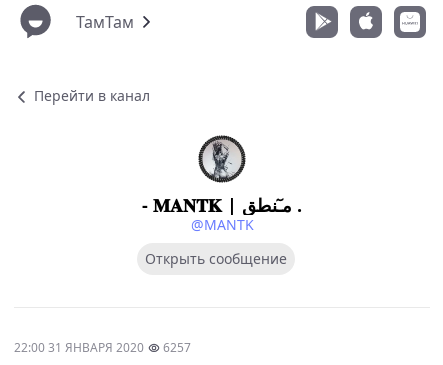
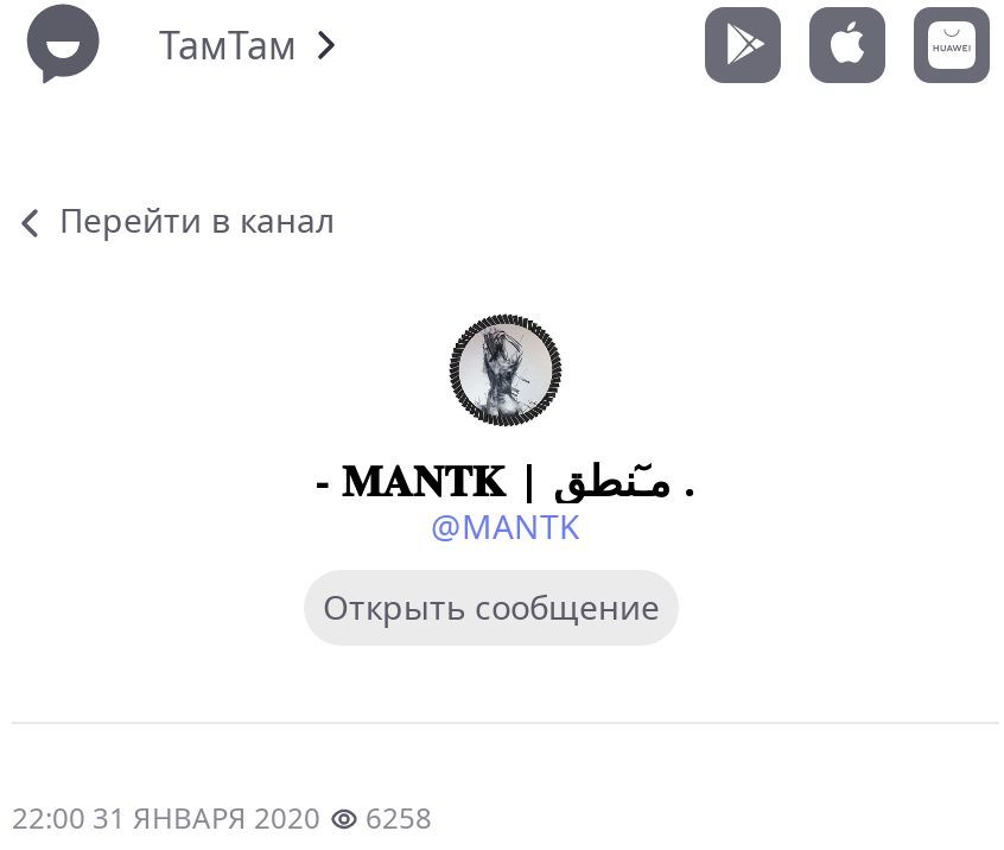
- 22:00 31 ЯНВАРЯ 2020 6257
+ 22:00 31 ЯНВАРЯ 2020 6258
